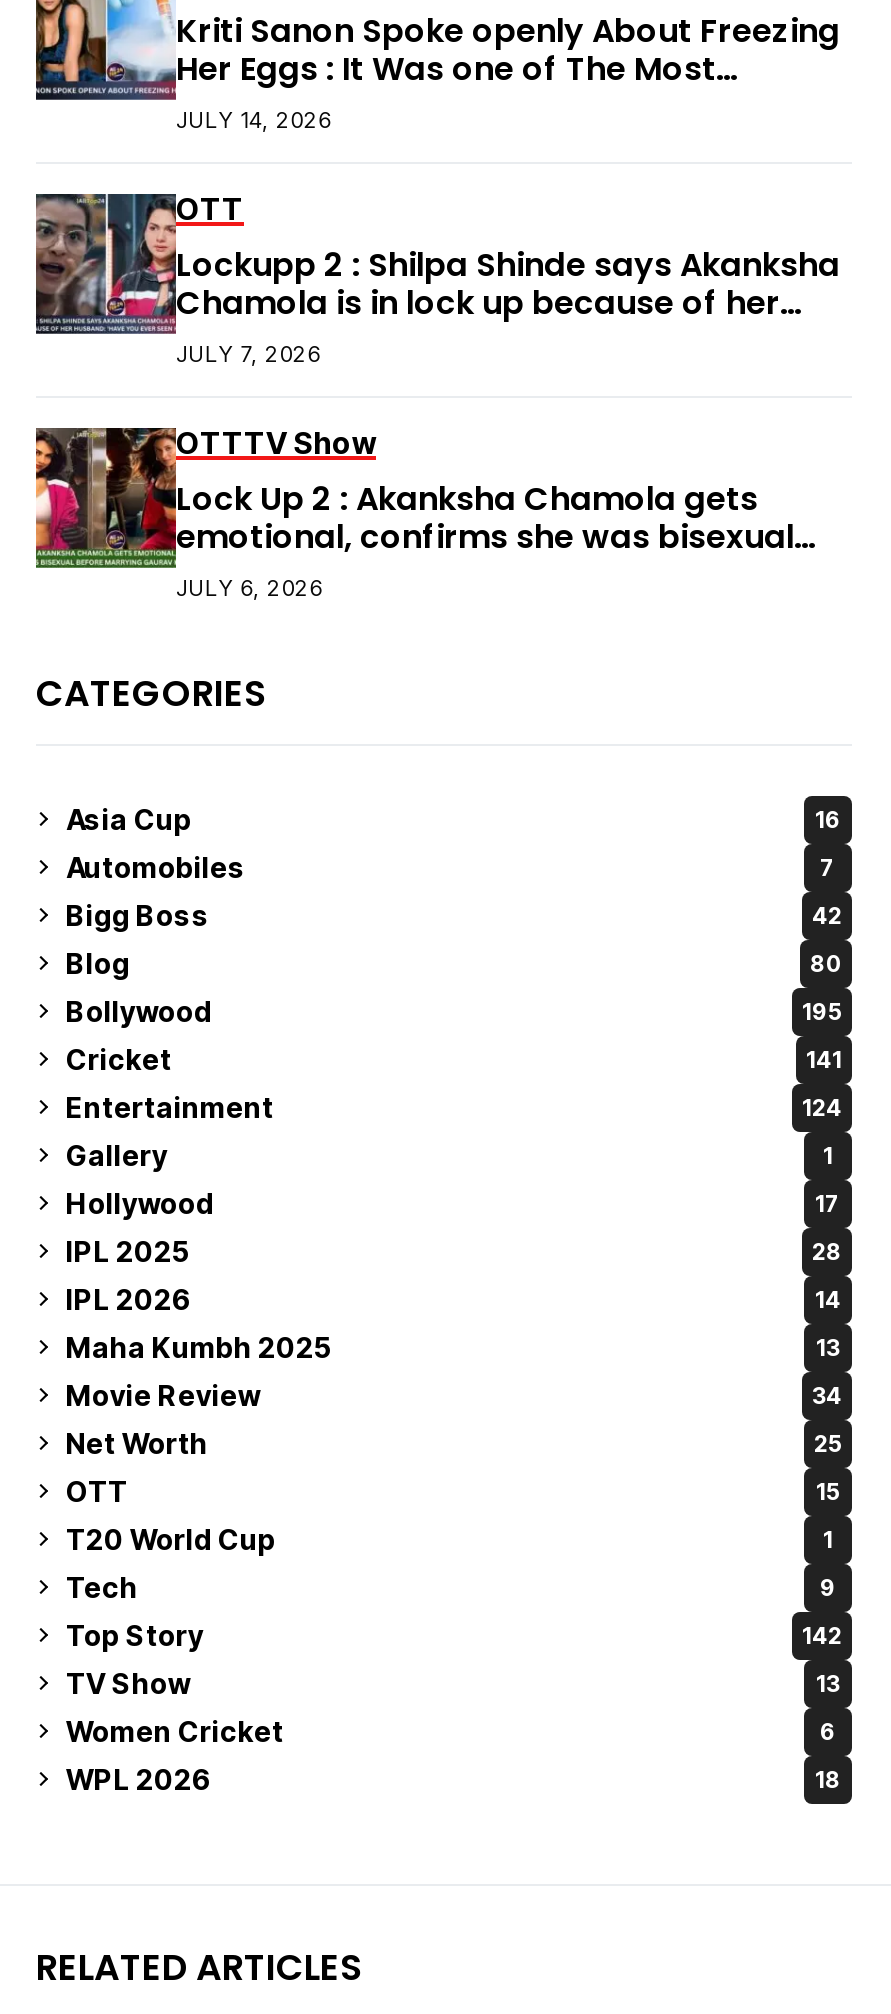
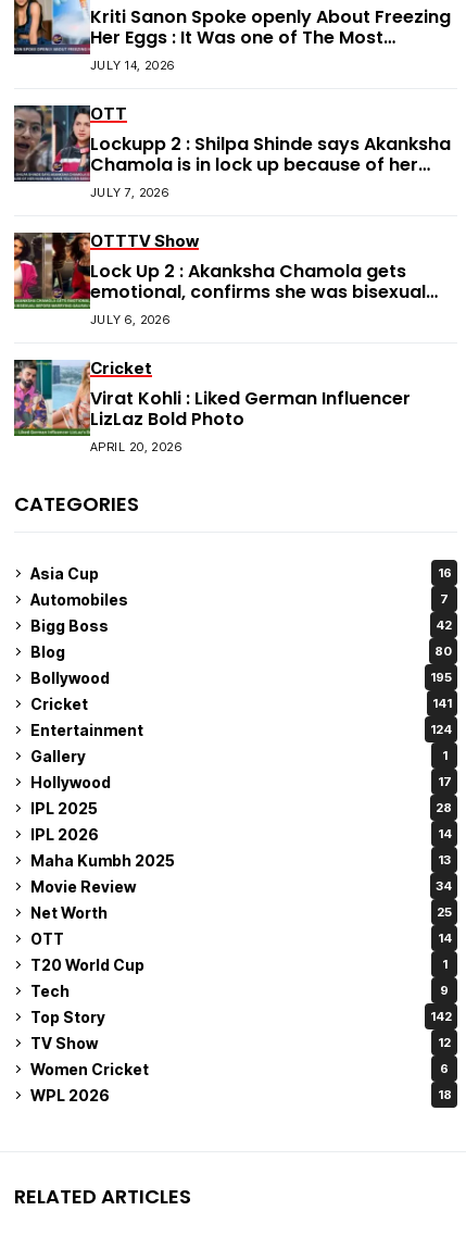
+ [image]
+ Cricket
+ Virat Kohli : Liked German Influencer
+ LizLaz Bold Photo
+ APRIL 20, 2026

- 15
+ 14

- 13
+ 12
